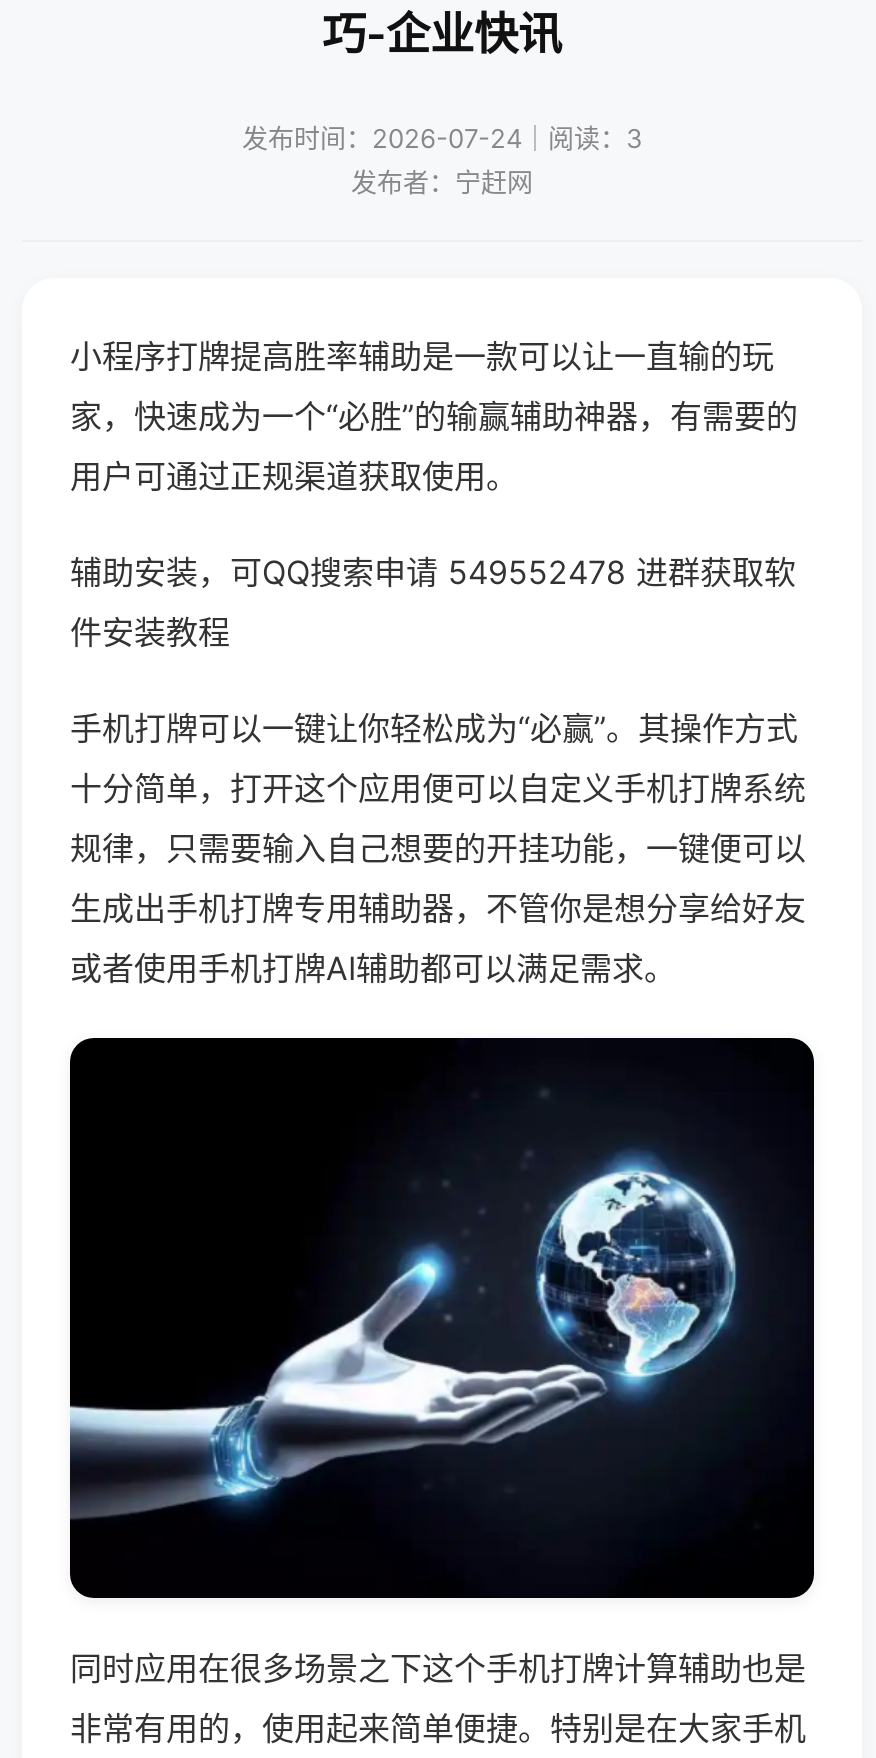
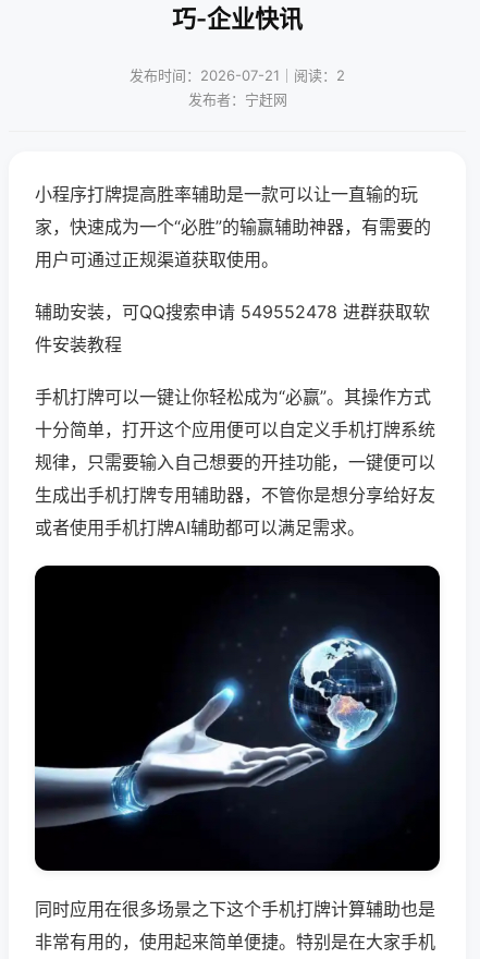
- 发布时间：2026-07-24｜阅读：3
+ 发布时间：2026-07-21｜阅读：2
